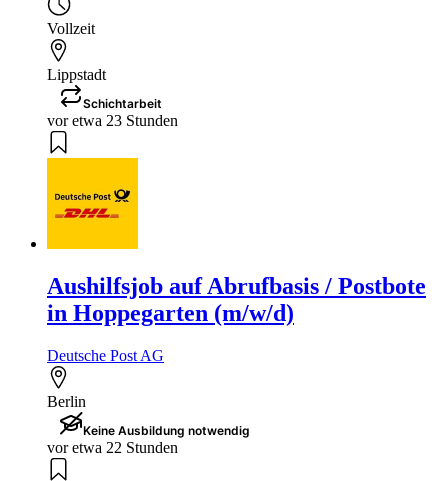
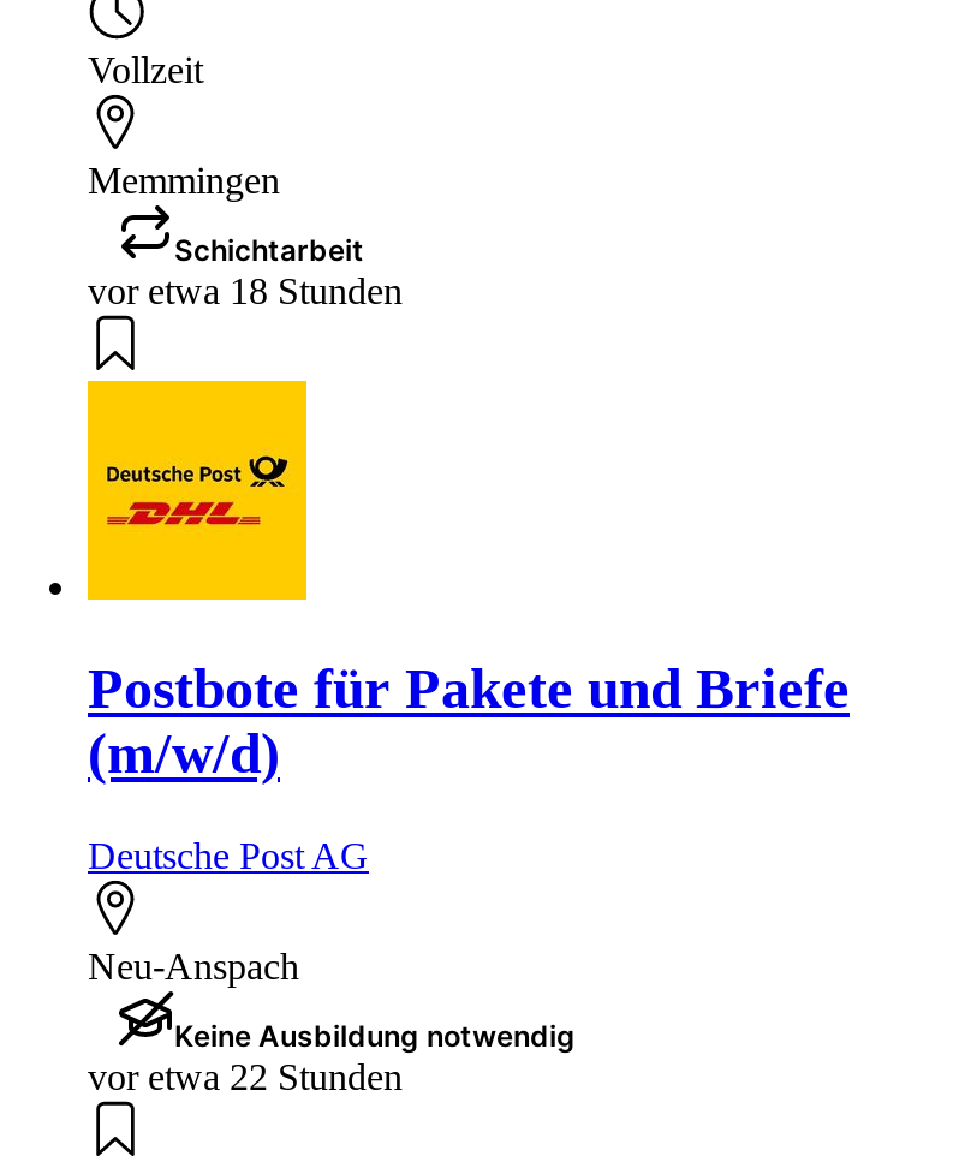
- Lippstadt
+ Memmingen

- vor etwa 23 Stunden
+ vor etwa 18 Stunden

- Aushilfsjob auf Abrufbasis / Postbote
- in Hoppegarten (m/w/d)
+ Postbote für Pakete und Briefe
+ (m/w/d)

- Berlin
+ Neu-Anspach
